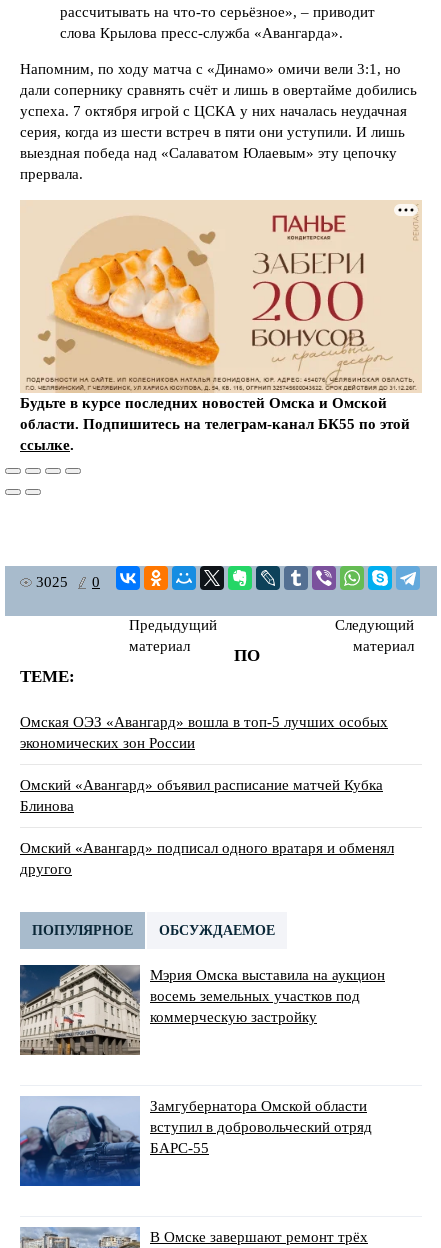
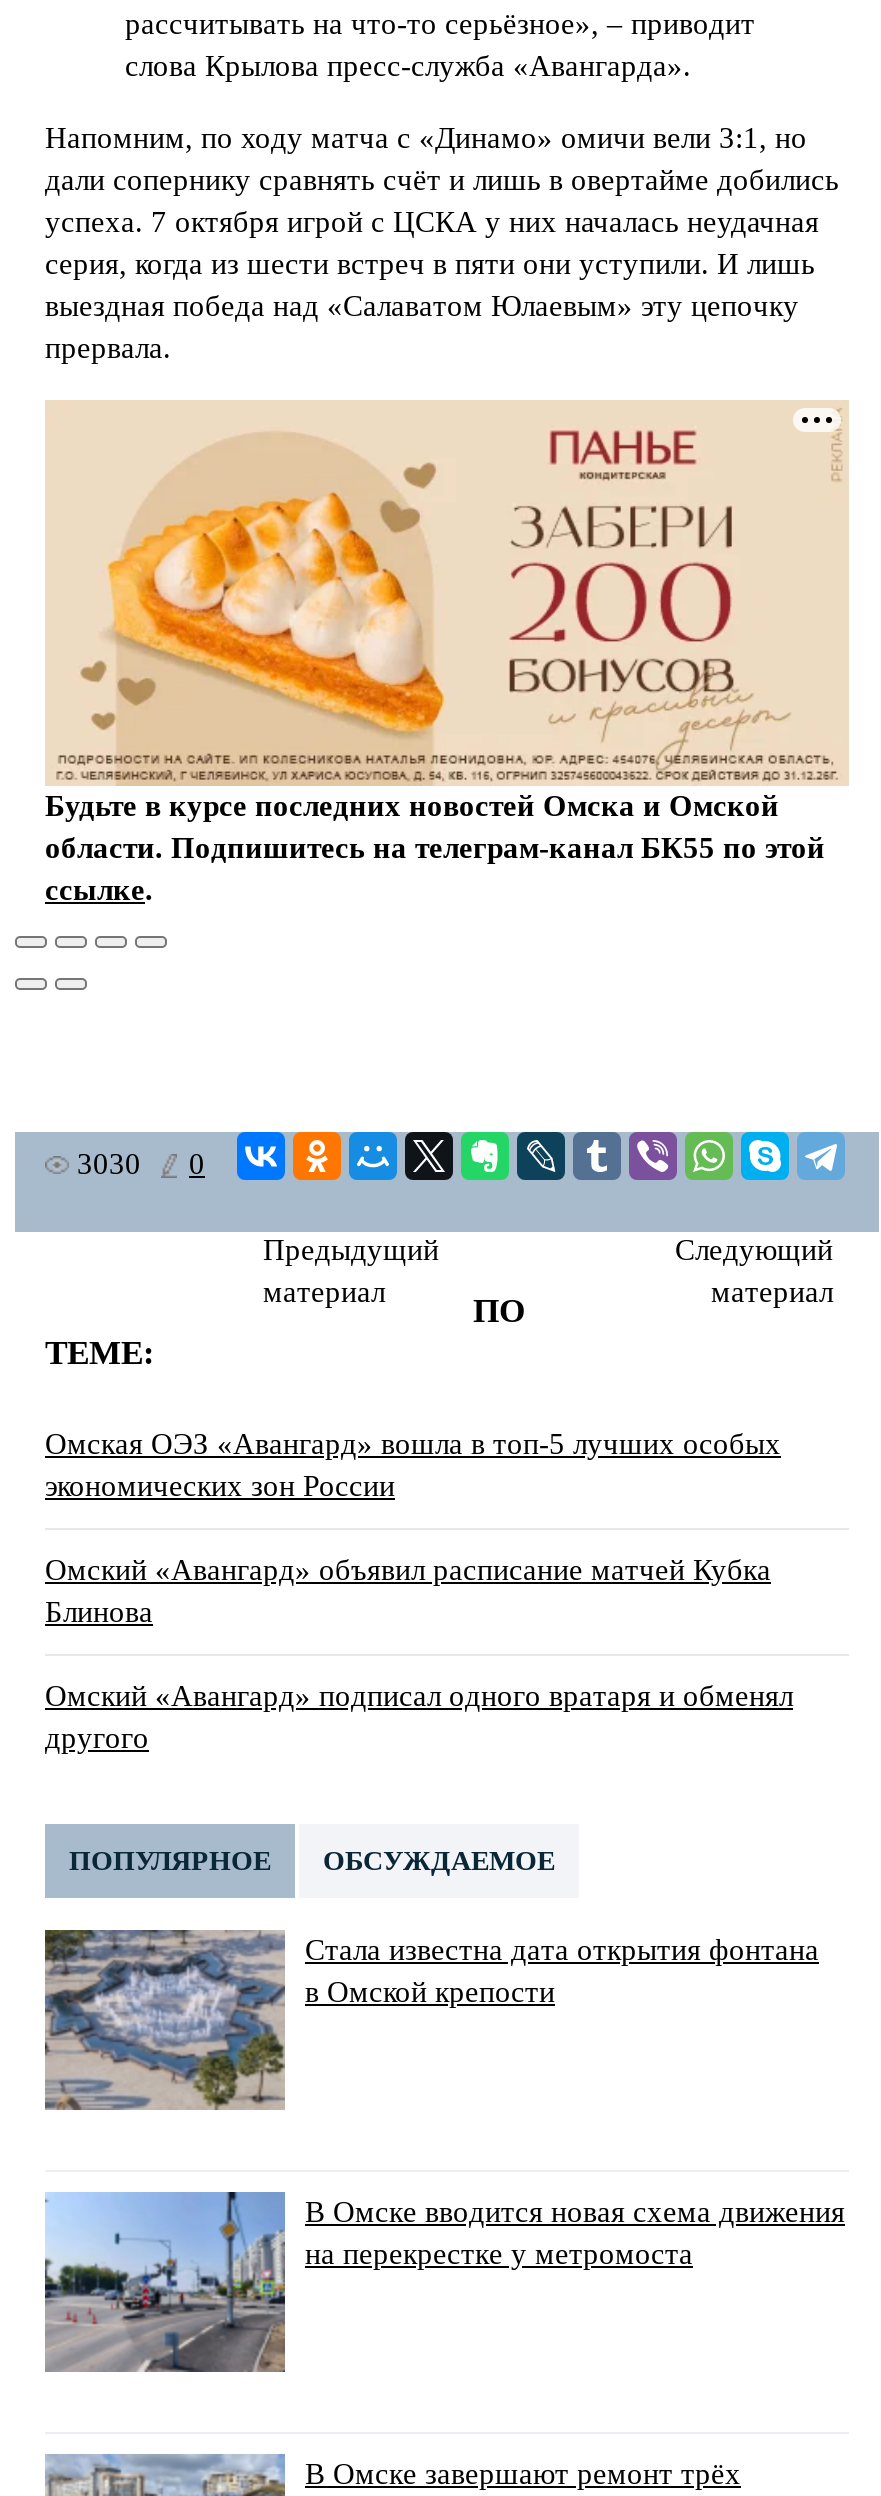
- 3025 0
+ 3030 0

- [image]
- Мэрия Омска выставила на аукцион
- восемь земельных участков под
- коммерческую застройку
+ [image]
+ Стала известна дата открытия фонтана
+ в Омской крепости

- [image]
- Замгубернатора Омской области
- вступил в добровольческий отряд
- БАРС-55
+ [image]
+ В Омске вводится новая схема движения
+ на перекрестке у метромоста
